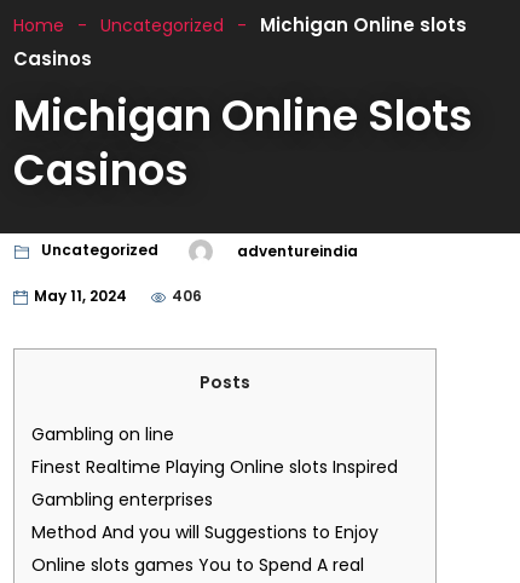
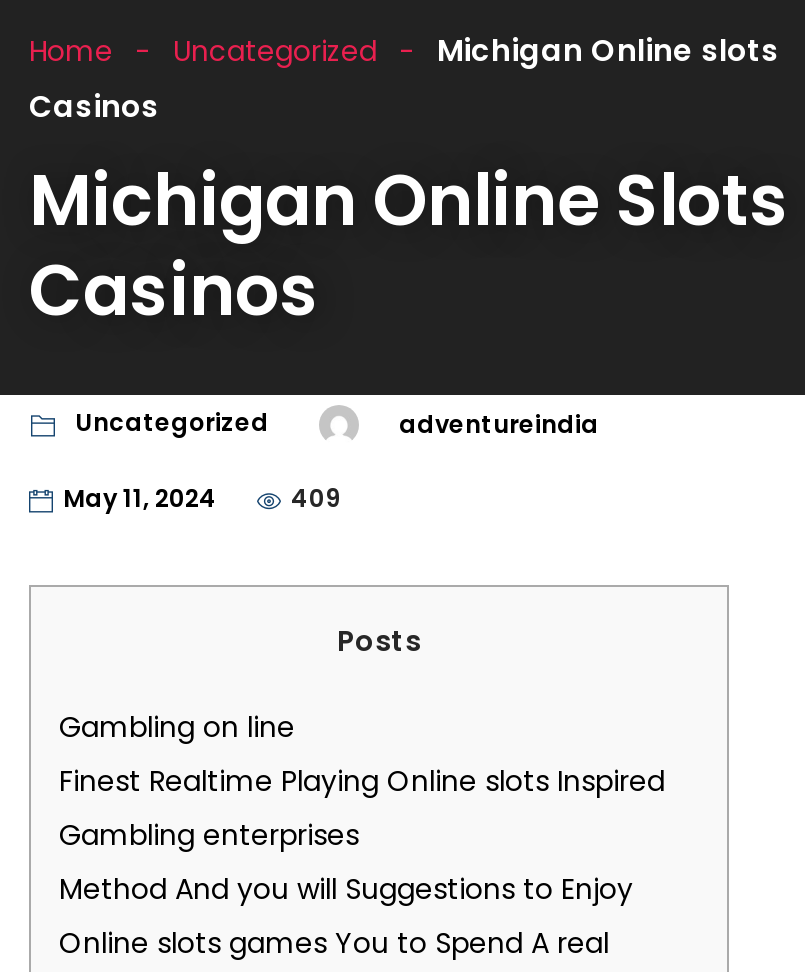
- 406
+ 409
